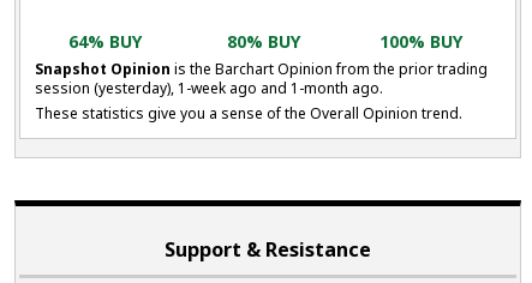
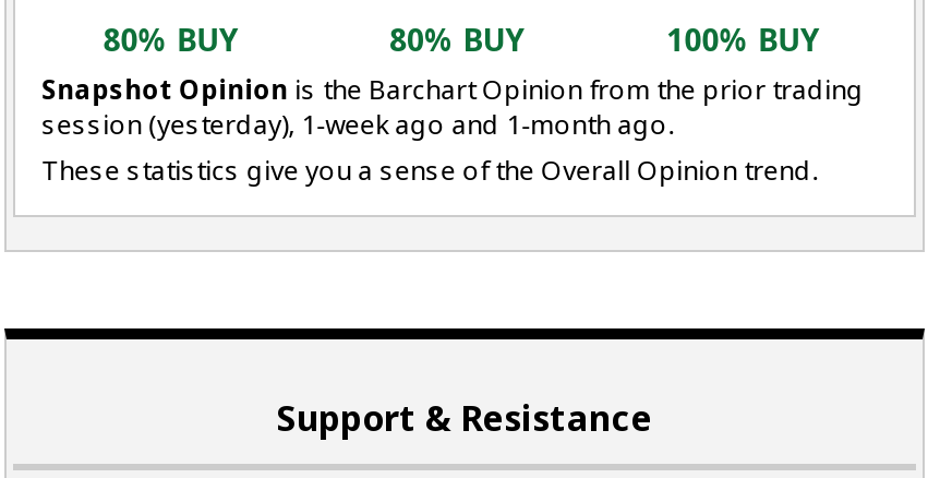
- 64% BUY
+ 80% BUY
